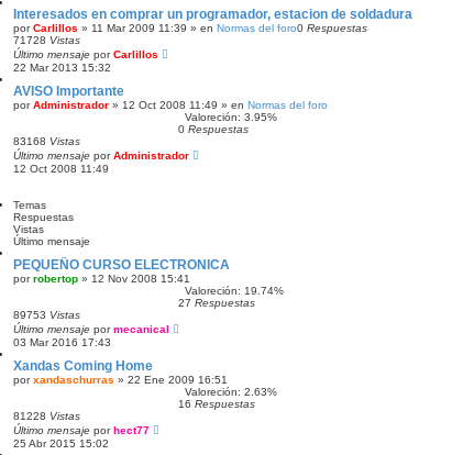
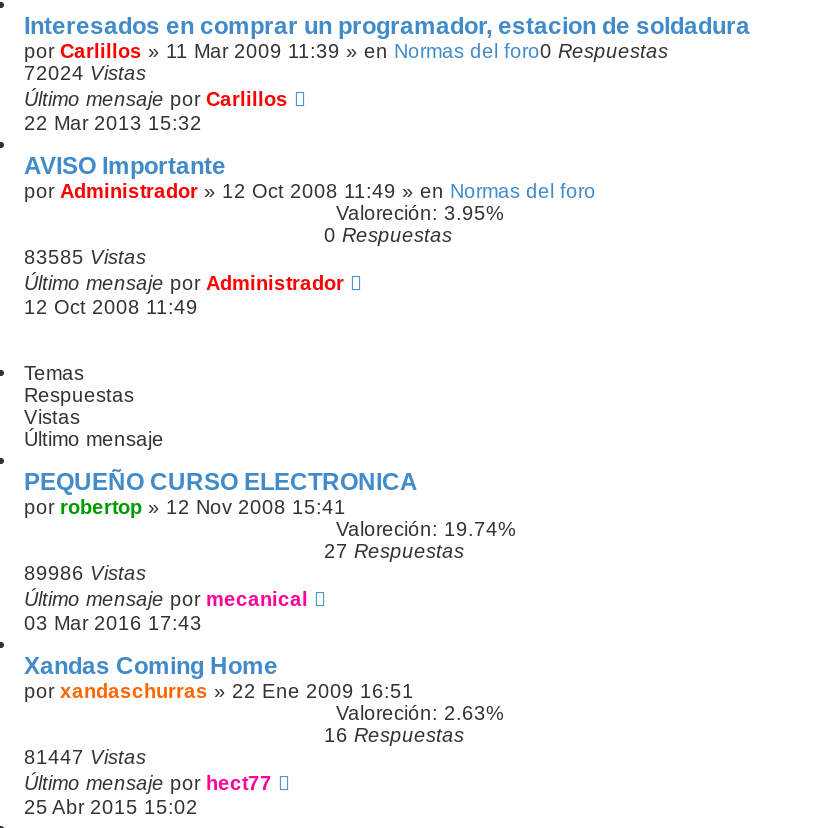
- 71728 Vistas
+ 72024 Vistas

- 83168 Vistas
+ 83585 Vistas

- 89753 Vistas
+ 89986 Vistas

- 81228 Vistas
+ 81447 Vistas
